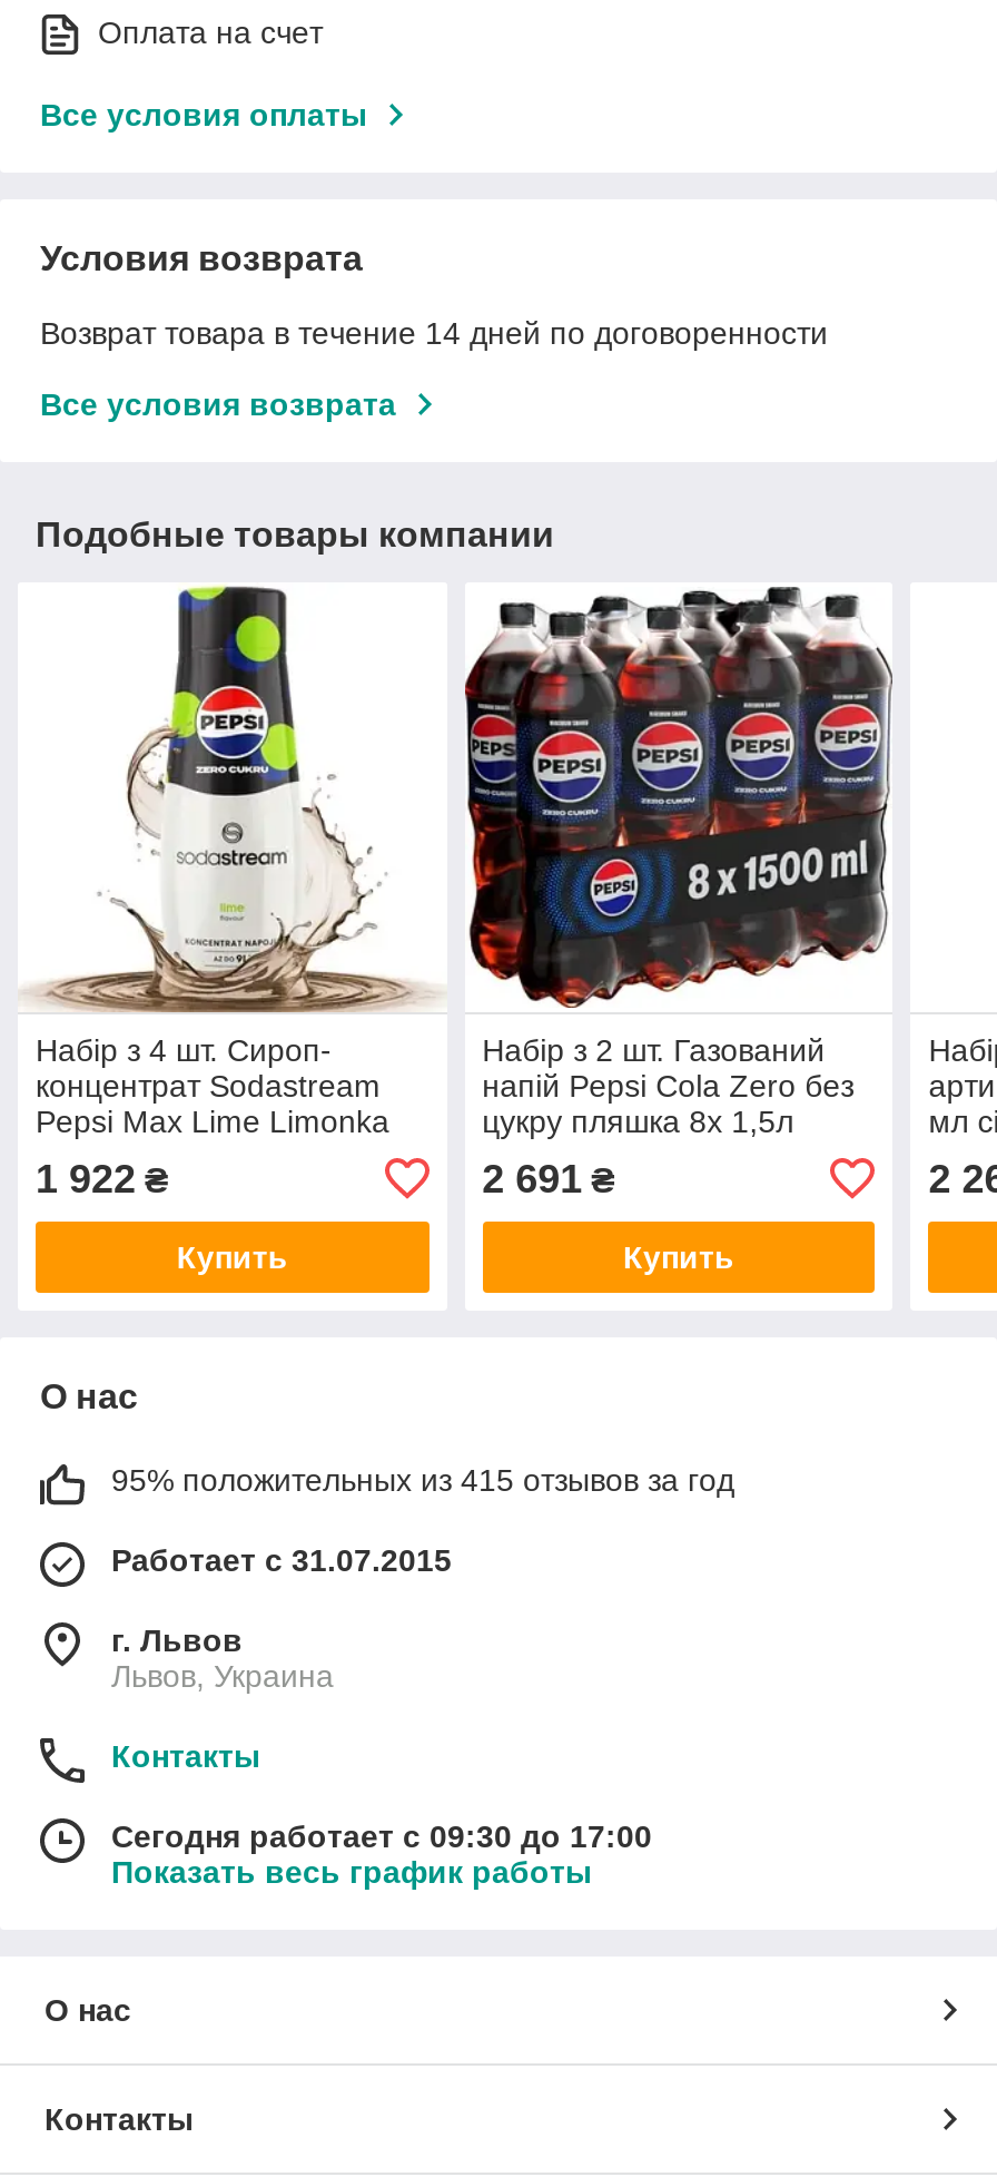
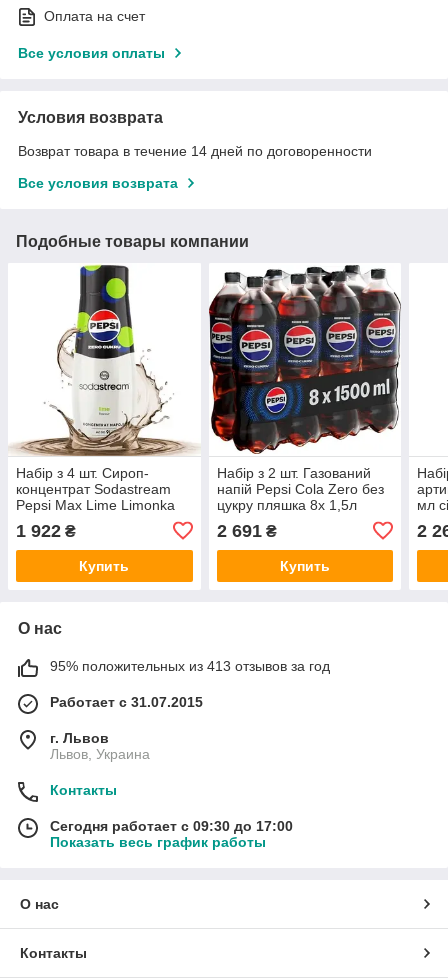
- 95% положительных из 415 отзывов за год
+ 95% положительных из 413 отзывов за год
